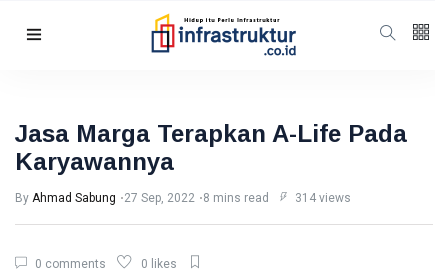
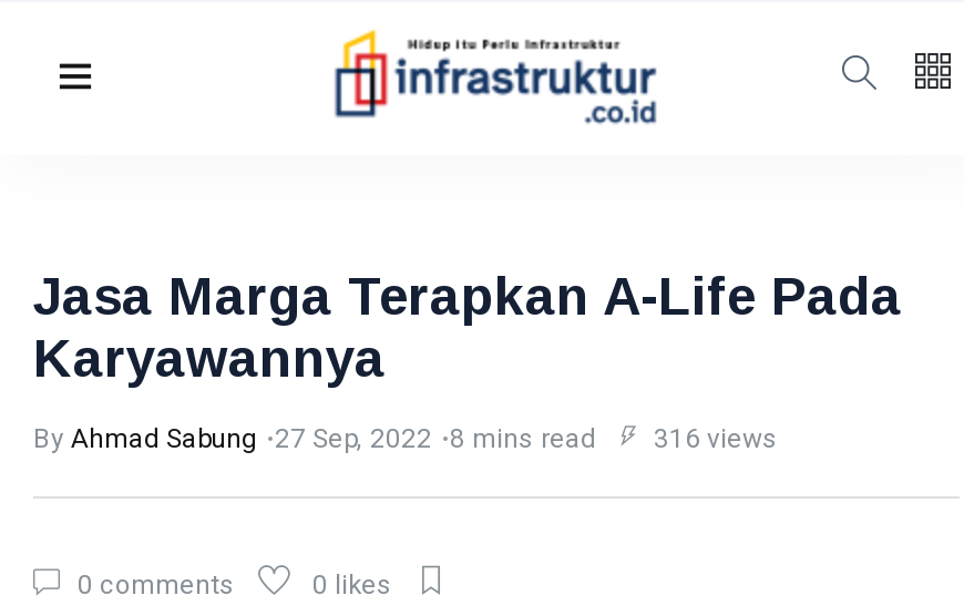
- By Ahmad Sabung 27 Sep, 2022 8 mins read 314 views
+ By Ahmad Sabung 27 Sep, 2022 8 mins read 316 views
